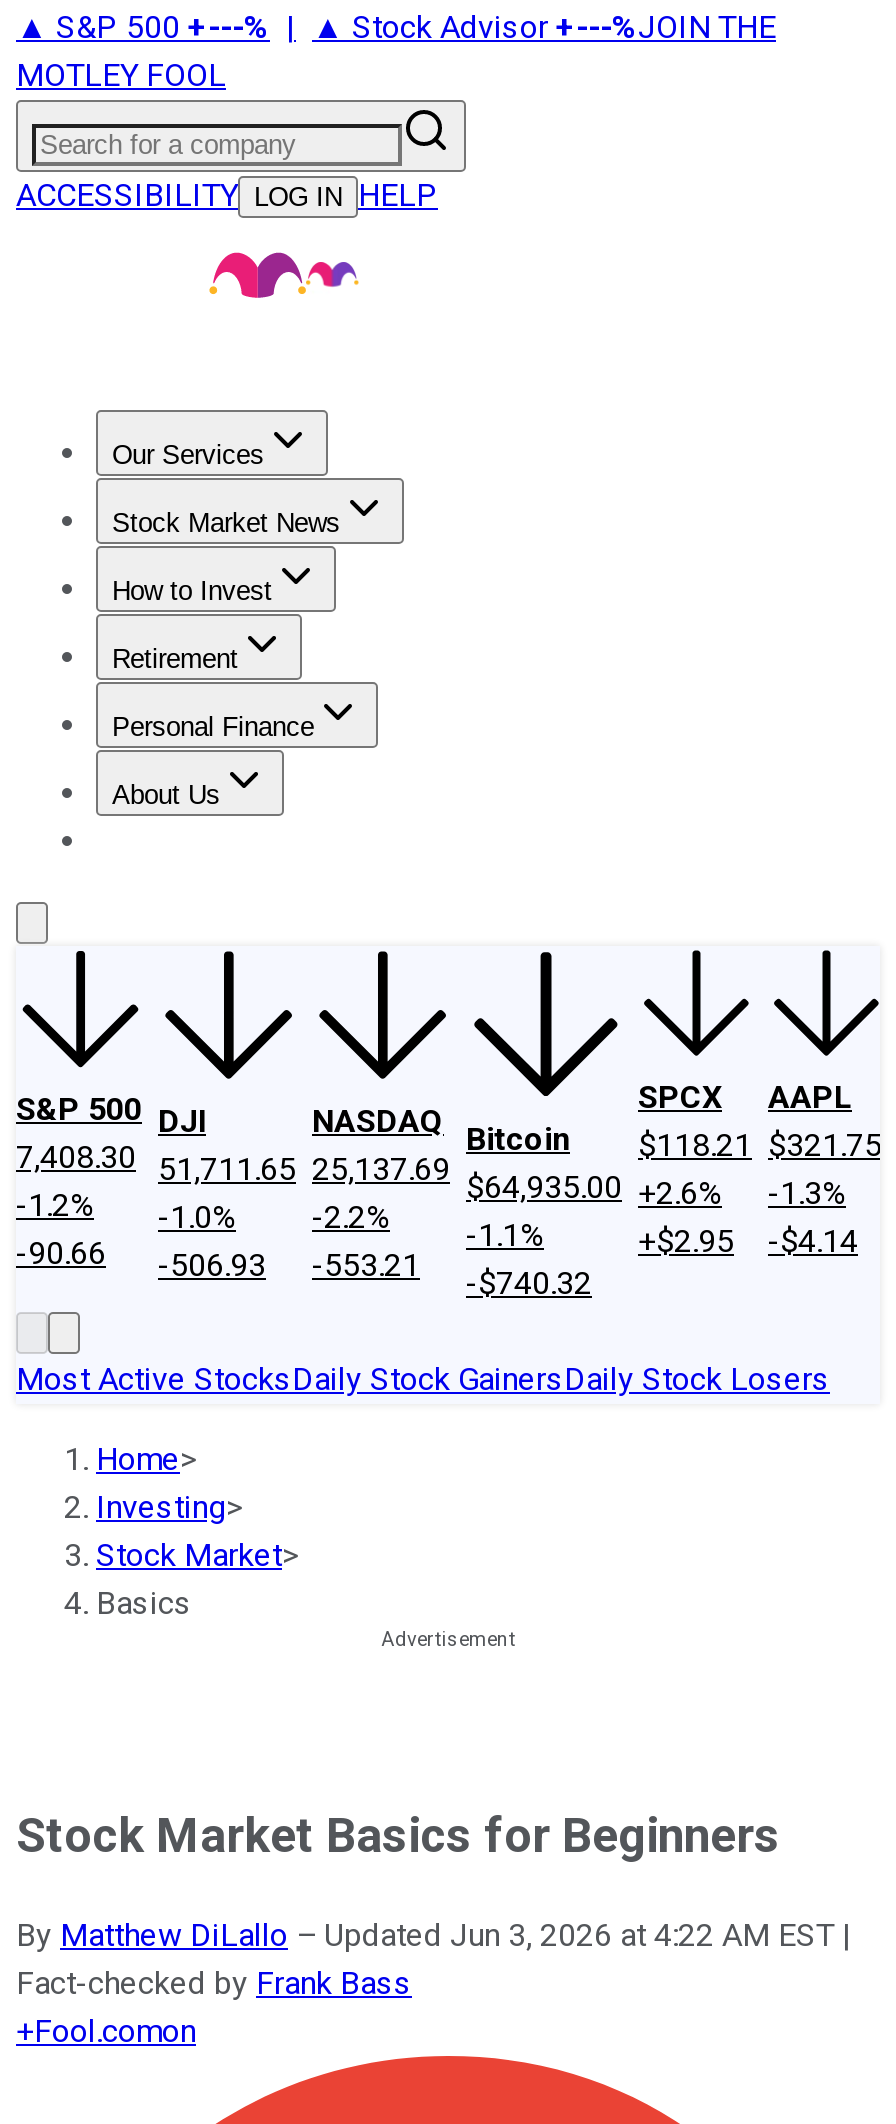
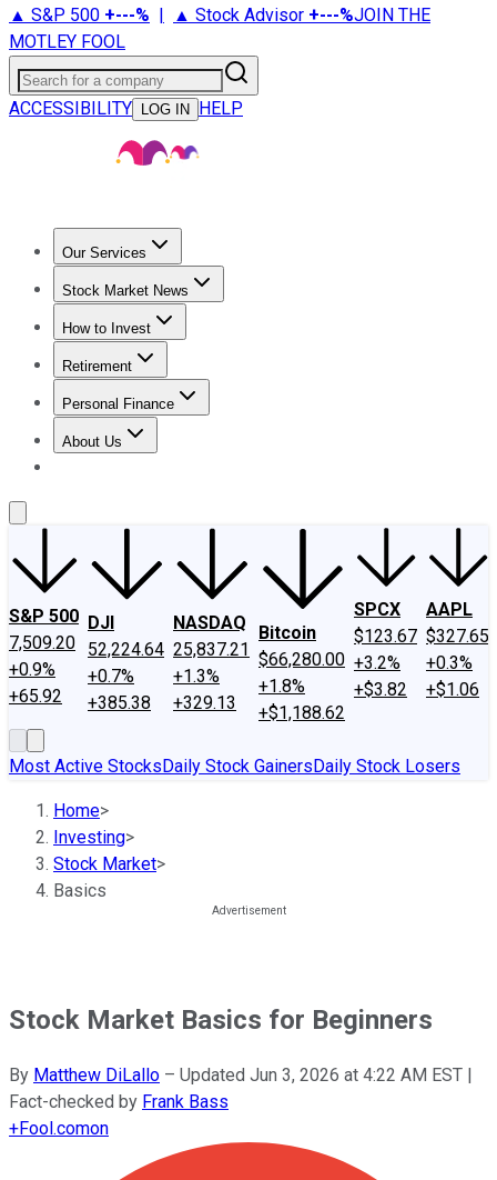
- $118.21
+ $123.67

- $321.75
+ $327.65

- 7,408.30
+ 7,509.20

- 51,711.65
+ 52,224.64

- 25,137.69
+ 25,837.21

- $64,935.00
+ $66,280.00

- +2.6%
+ +3.2%

- -1.3%
+ +0.3%

- -1.2%
+ +0.9%

- -1.0%
+ +0.7%

- -2.2%
+ +1.3%

- -1.1%
+ +1.8%

- +$2.95
+ +$3.82

- -$4.14
+ +$1.06

- -90.66
+ +65.92

- -506.93
+ +385.38

- -553.21
+ +329.13

- -$740.32
+ +$1,188.62
